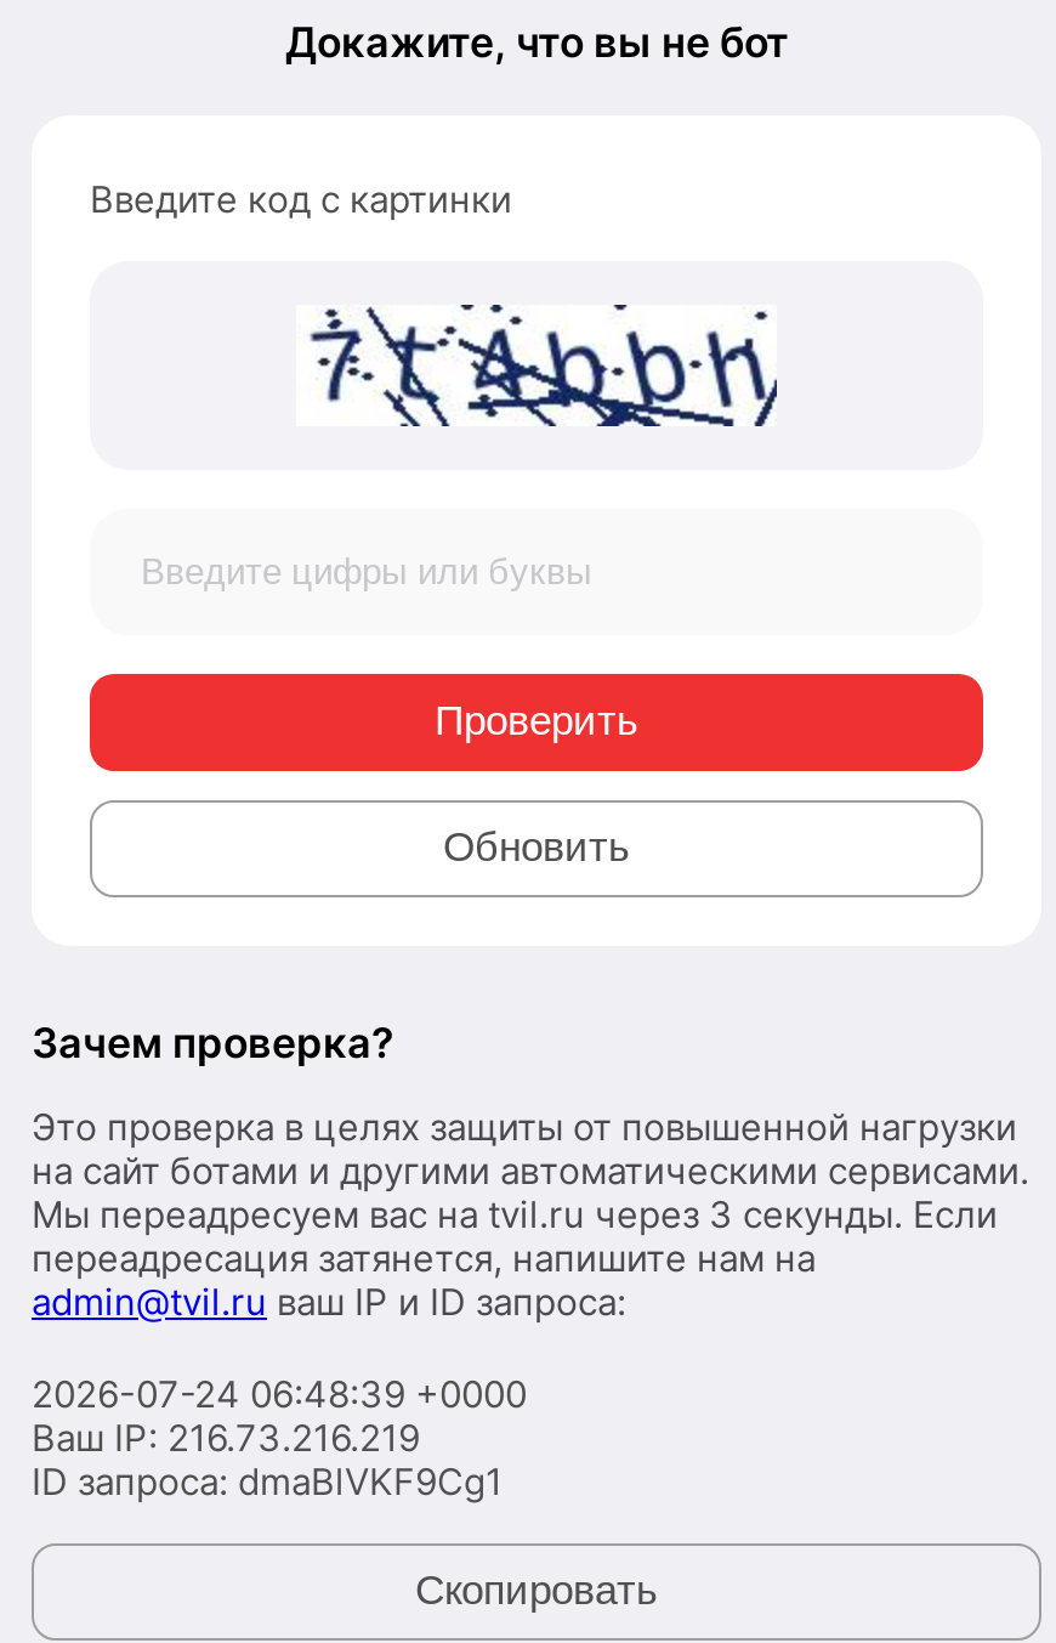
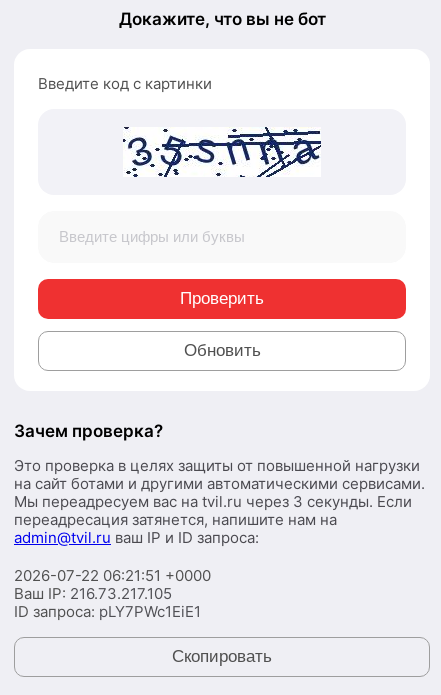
- [image]
+ [image]

- 2026-07-24 06:48:39 +0000
+ 2026-07-22 06:21:51 +0000

- Ваш IP: 216.73.216.219
+ Ваш IP: 216.73.217.105

- ID запроса: dmaBlVKF9Cg1
+ ID запроса: pLY7PWc1EiE1
